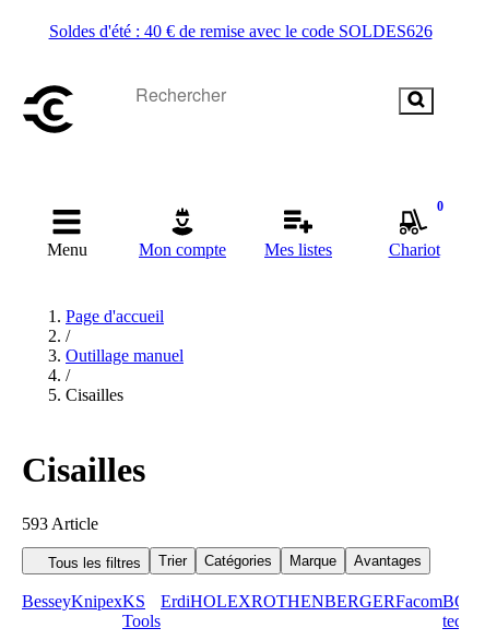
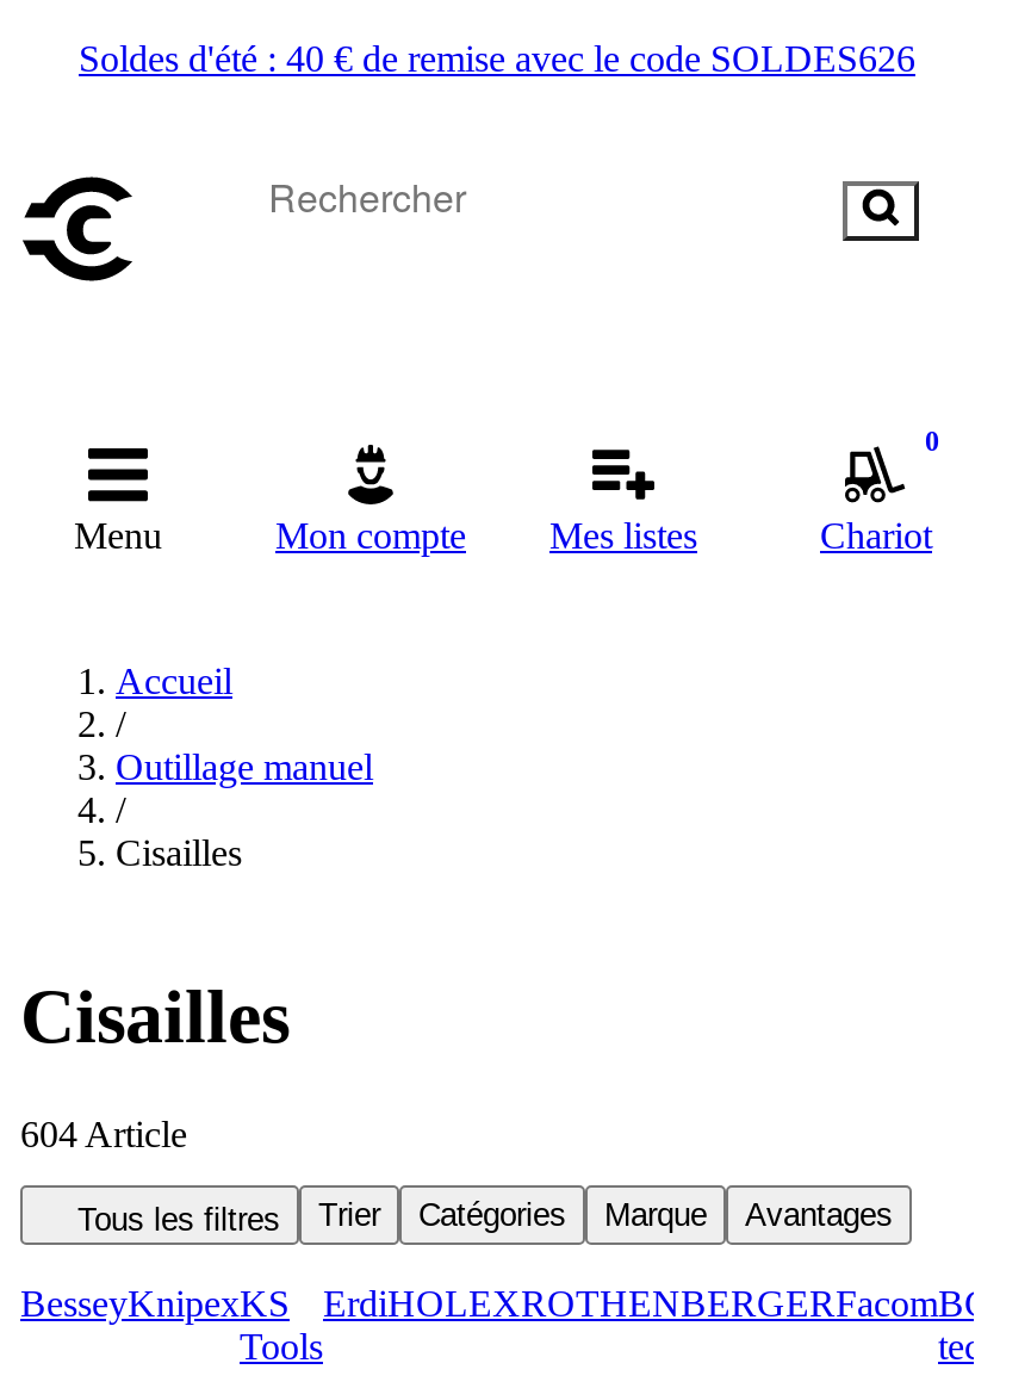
- Page d'accueil
+ Accueil

- 593 Article
+ 604 Article
